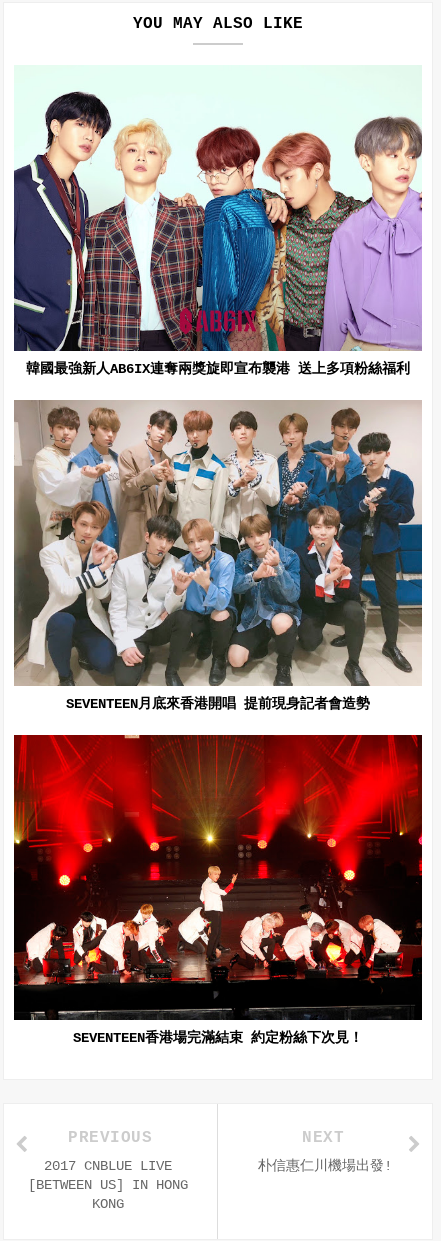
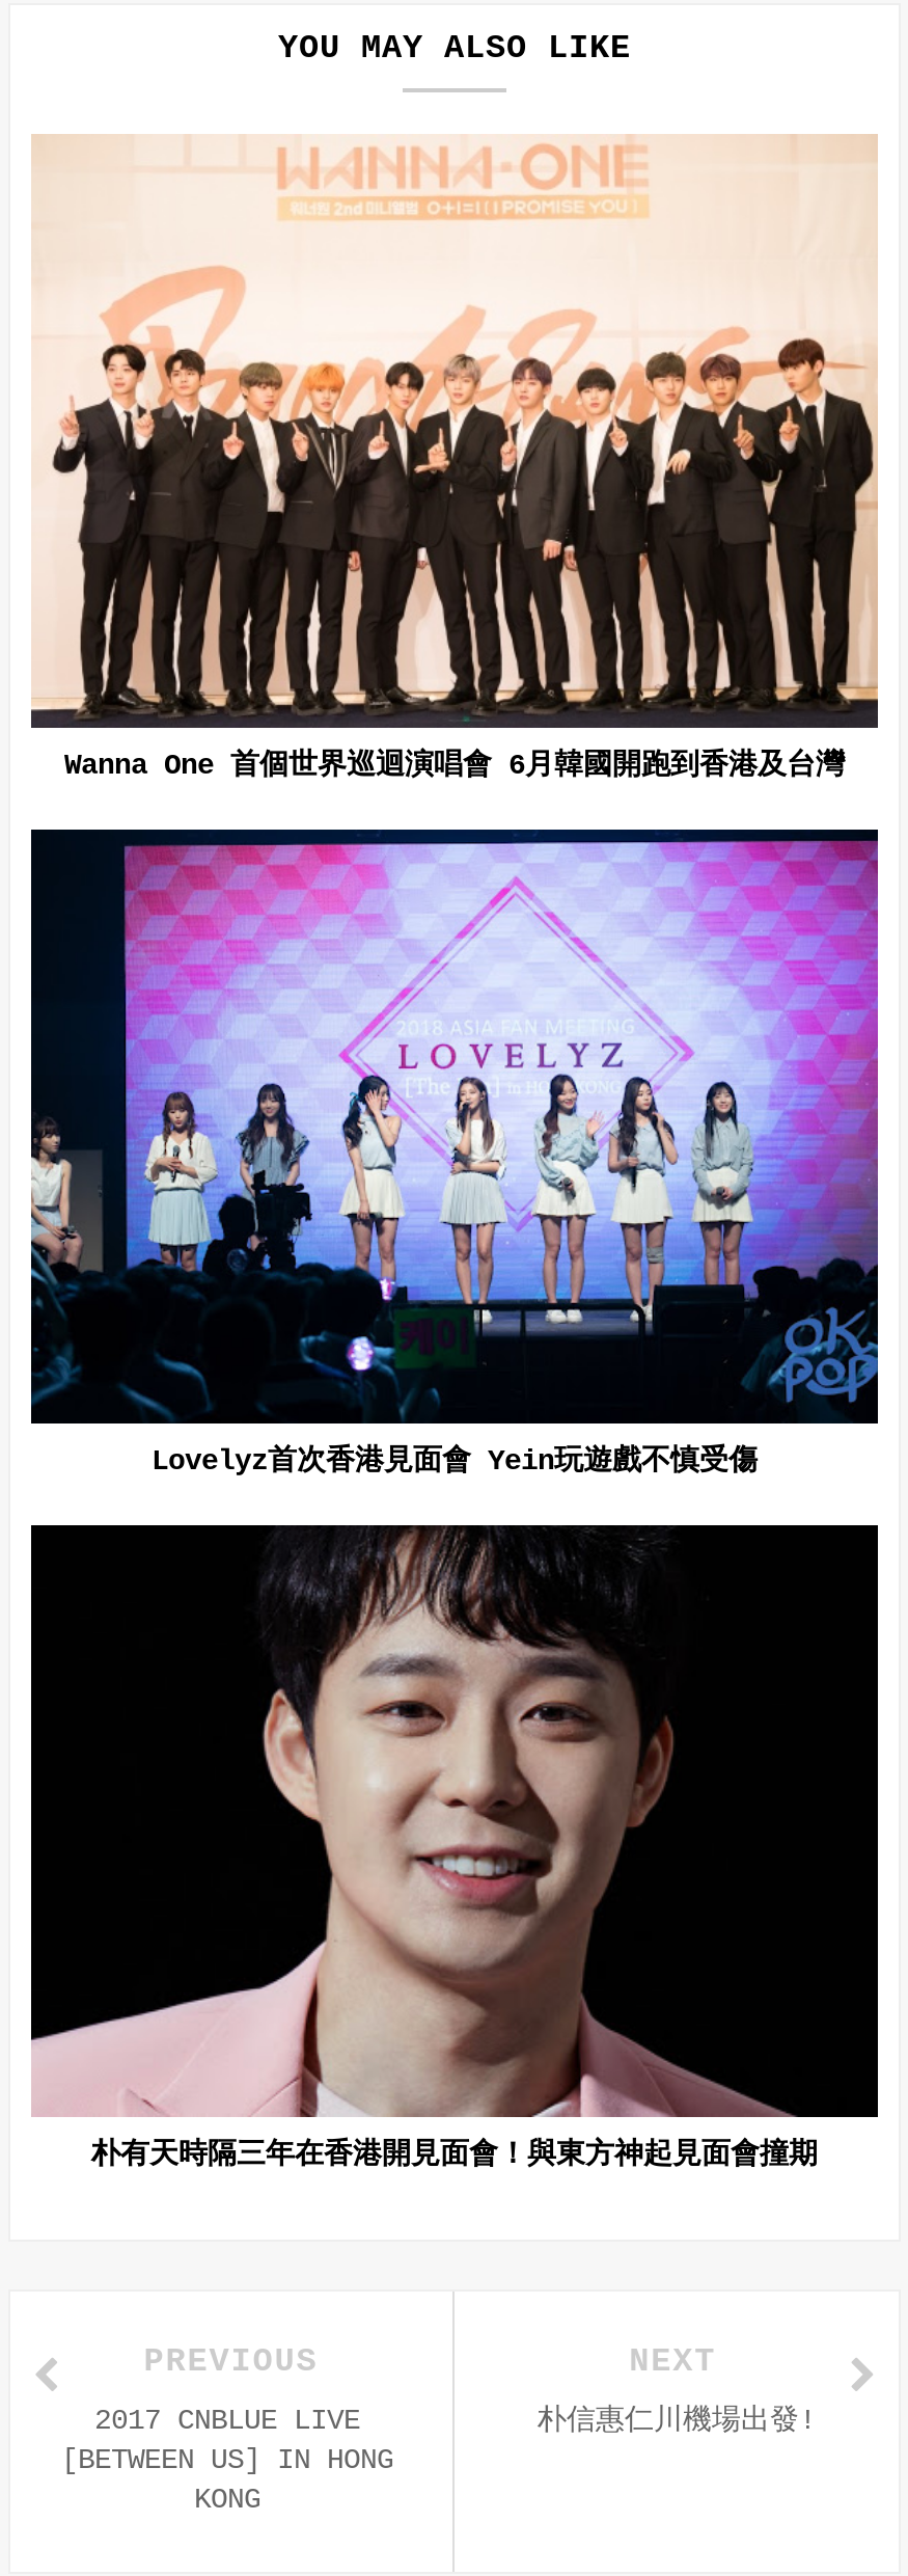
- [image]
- 韓國最強新人AB6IX連奪兩獎旋即宣布襲港 送上多項粉絲福利
+ [image]
+ Wanna One 首個世界巡迴演唱會 6月韓國開跑到香港及台灣

- [image]
- SEVENTEEN月底來香港開唱 提前現身記者會造勢
+ [image]
+ Lovelyz首次香港見面會 Yein玩遊戲不慎受傷

- [image]
- SEVENTEEN香港場完滿結束 約定粉絲下次見！
+ [image]
+ 朴有天時隔三年在香港開見面會！與東方神起見面會撞期
